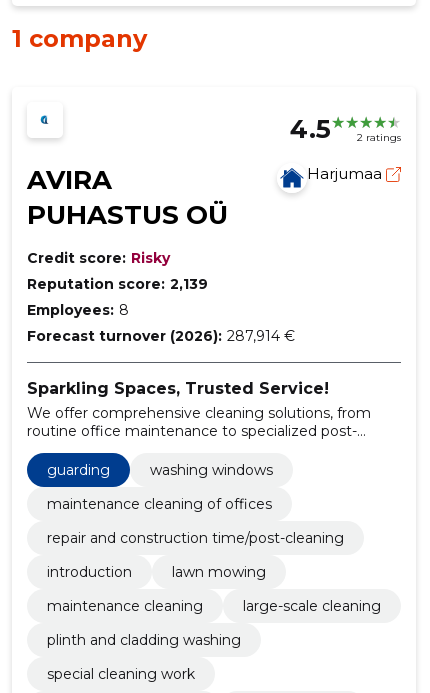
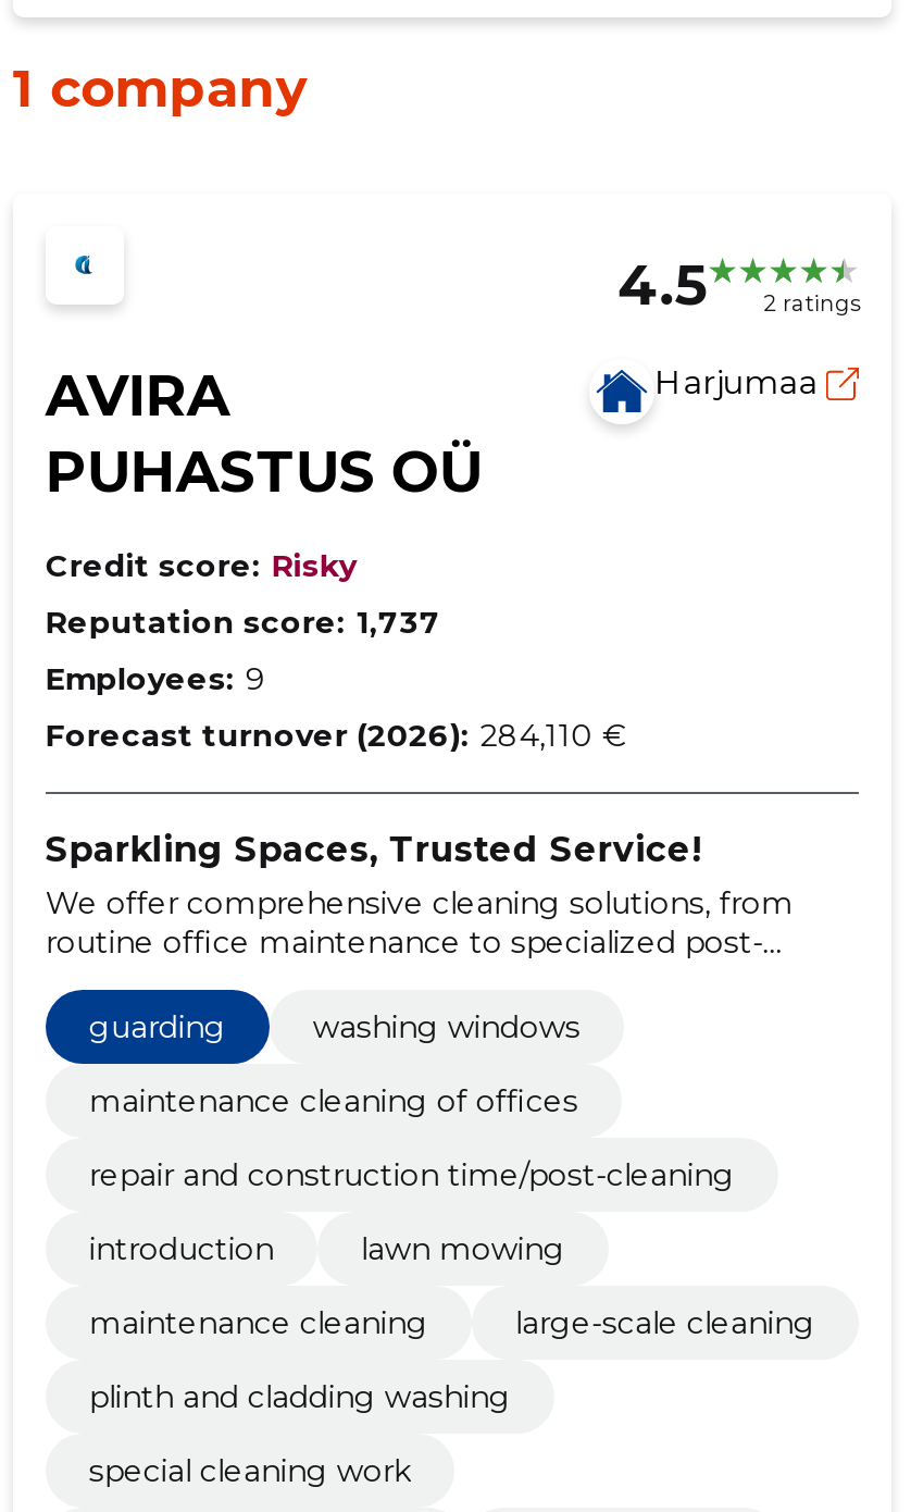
- Reputation score: 2,139
+ Reputation score: 1,737

- Employees: 8
+ Employees: 9

- Forecast turnover (2026): 287,914 €
+ Forecast turnover (2026): 284,110 €
